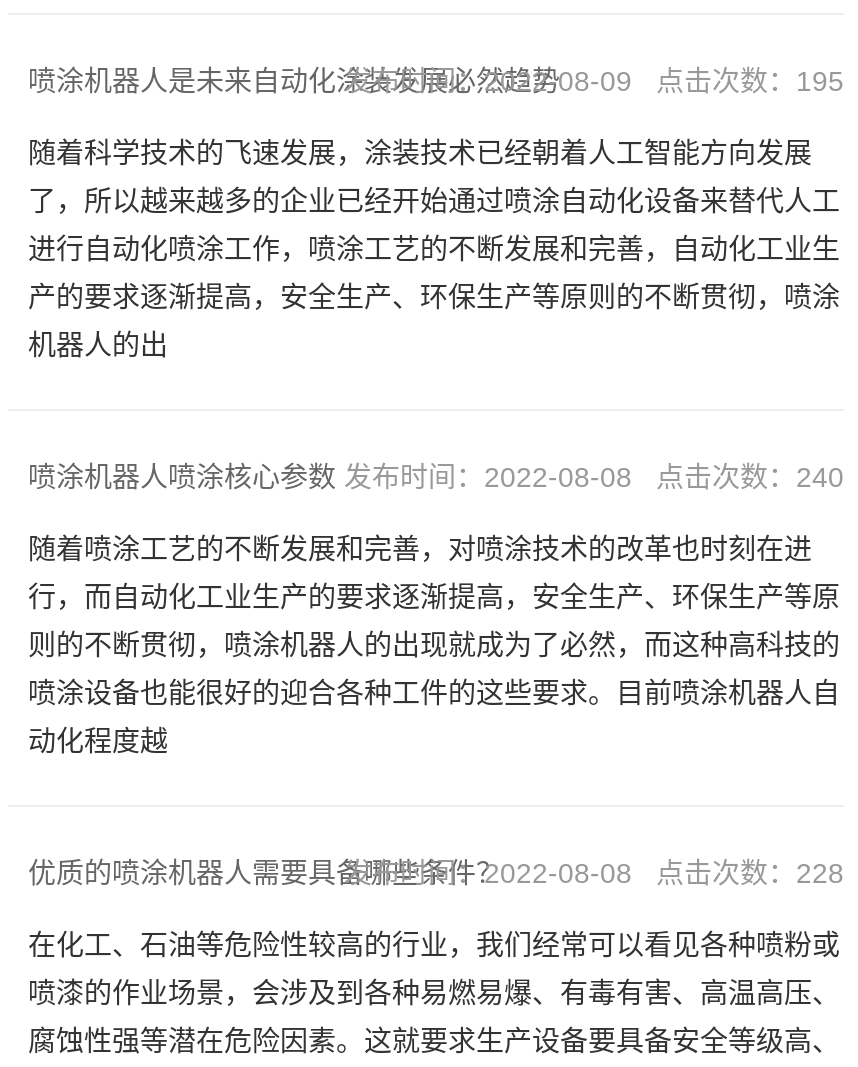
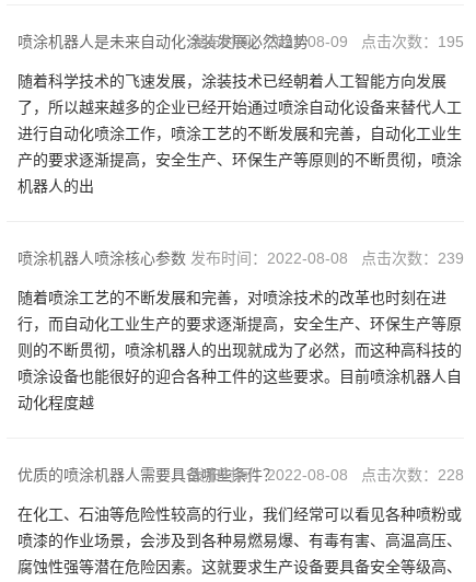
- 发布时间：2022-08-08 点击次数：240
+ 发布时间：2022-08-08 点击次数：239
